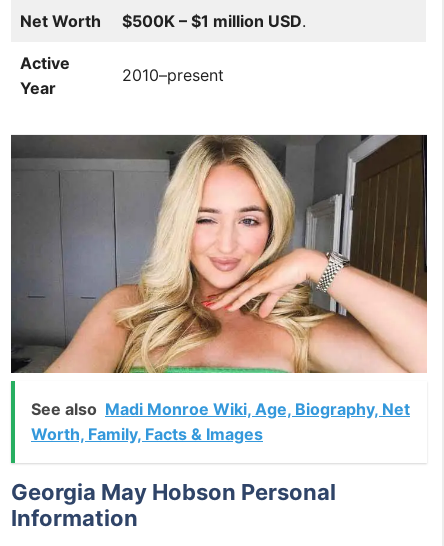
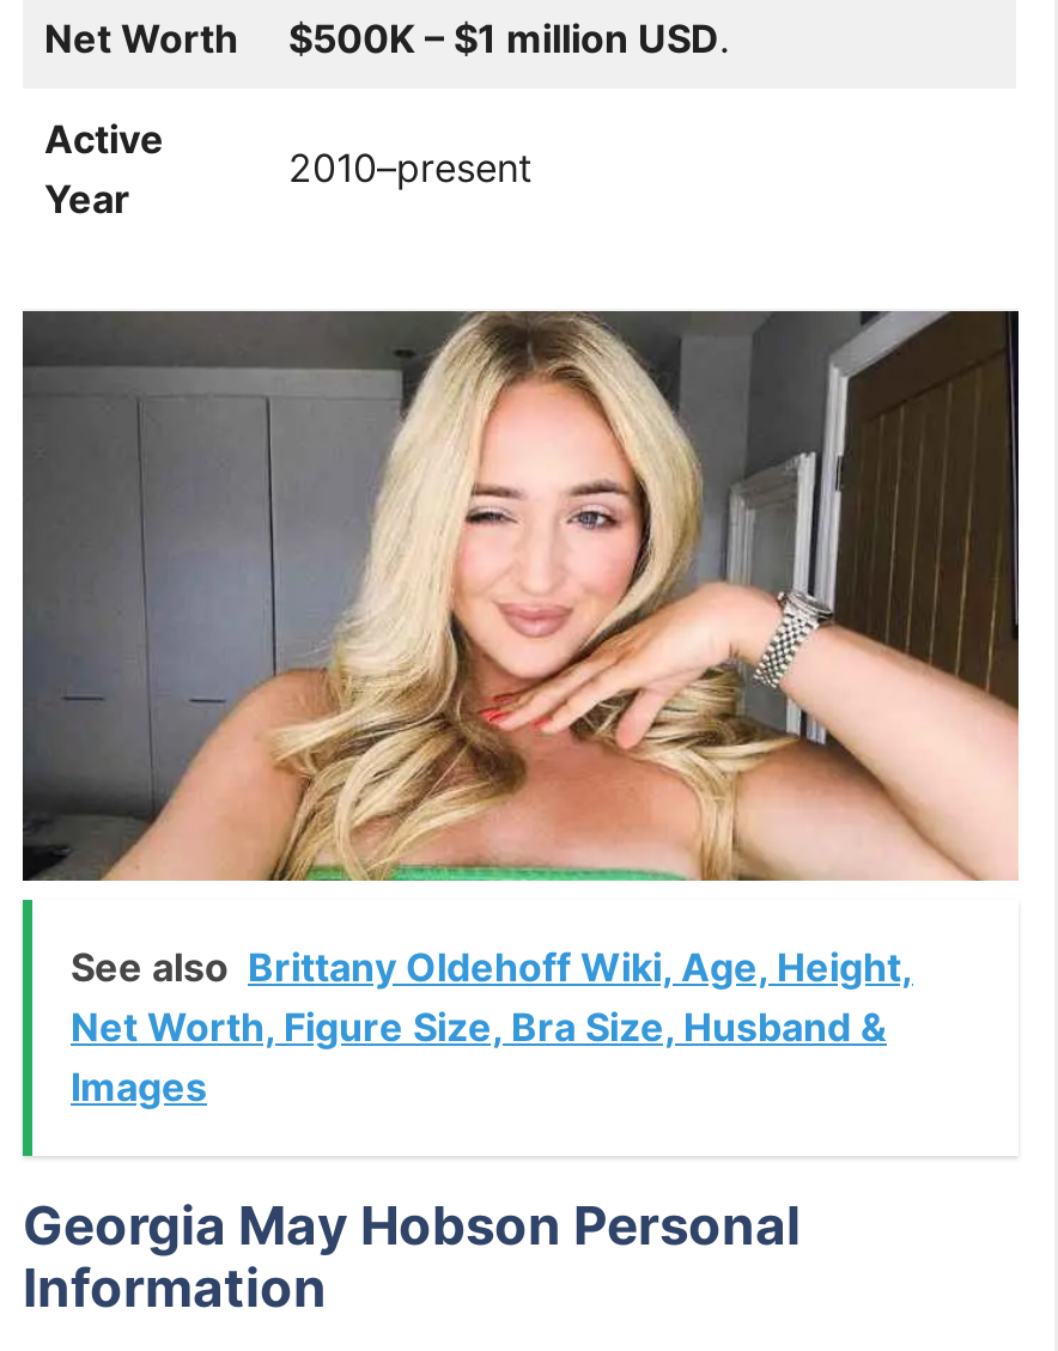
- See also Madi Monroe Wiki, Age, Biography, Net
- Worth, Family, Facts & Images
+ See also Brittany Oldehoff Wiki, Age, Height,
+ Net Worth, Figure Size, Bra Size, Husband &
+ Images
